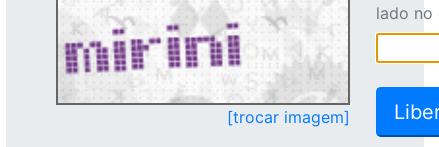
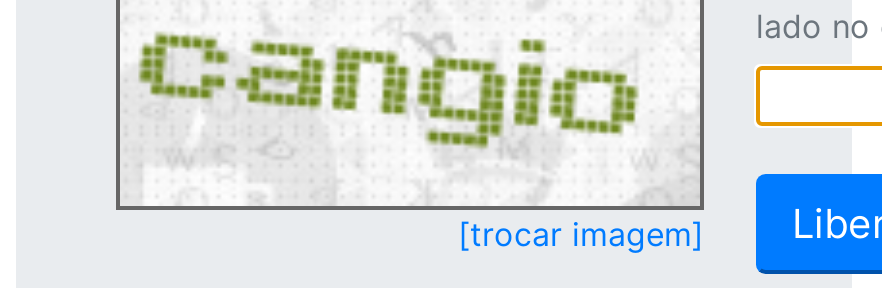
- [image]
+ [image]
